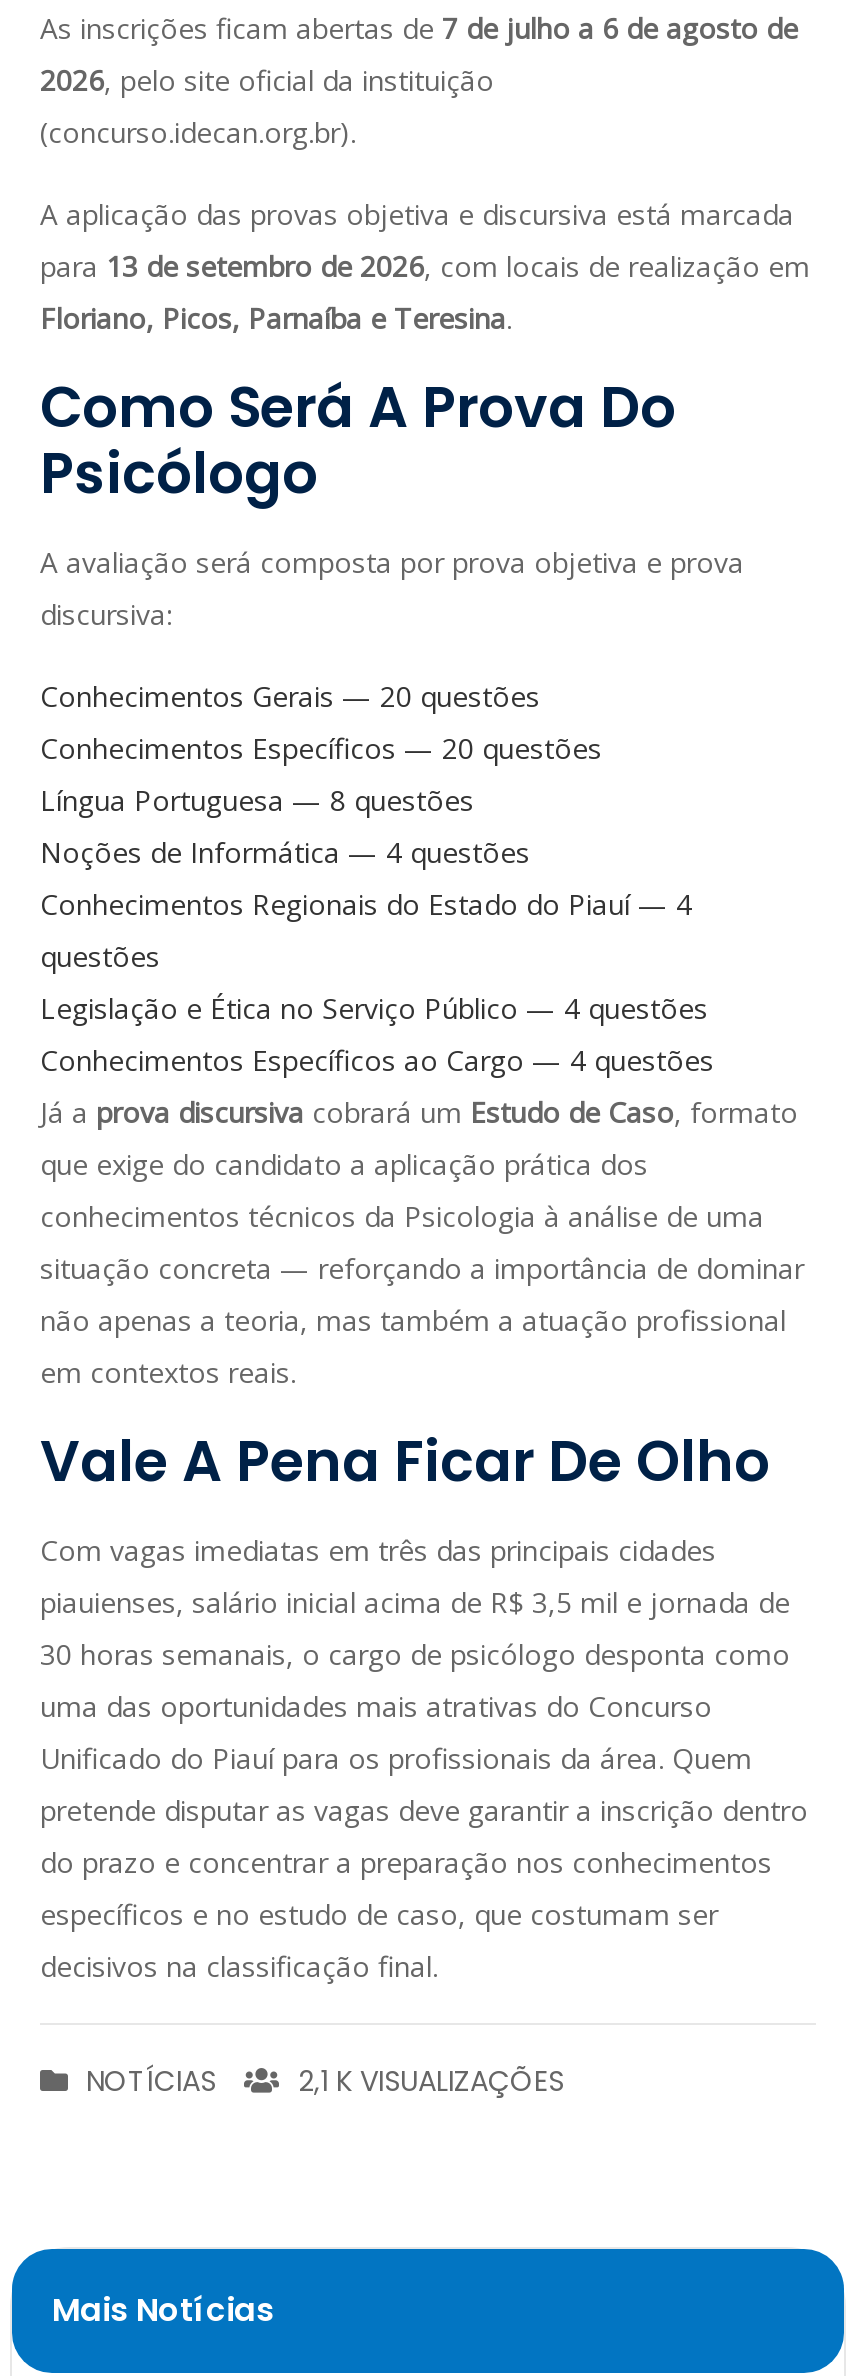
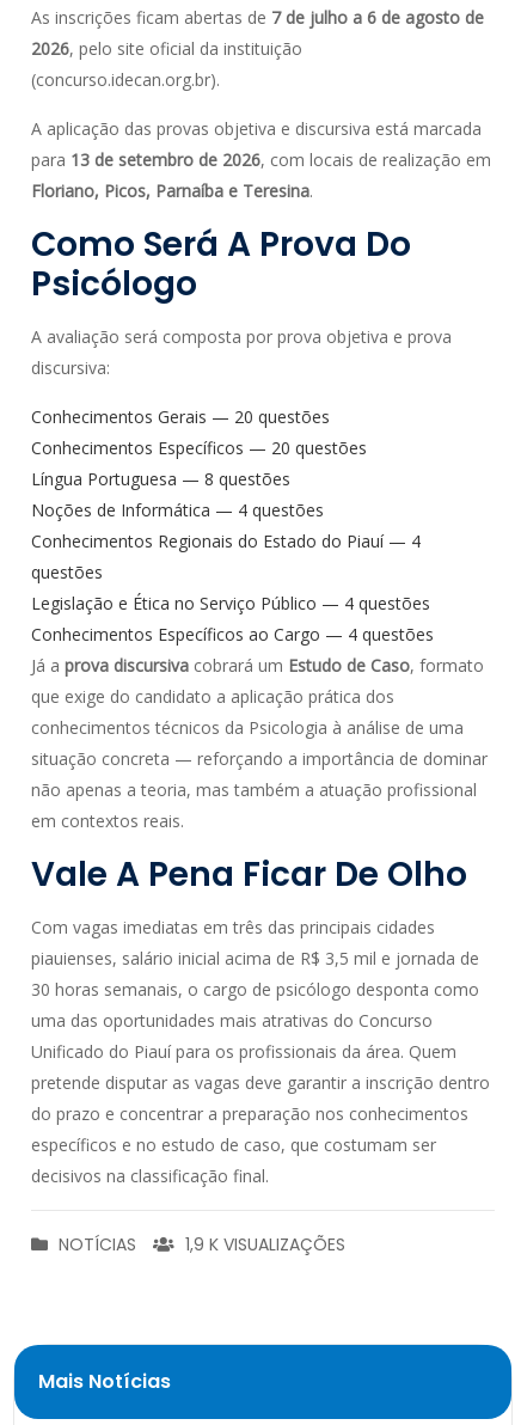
- 2,1 K VISUALIZAÇÕES
+ 1,9 K VISUALIZAÇÕES
